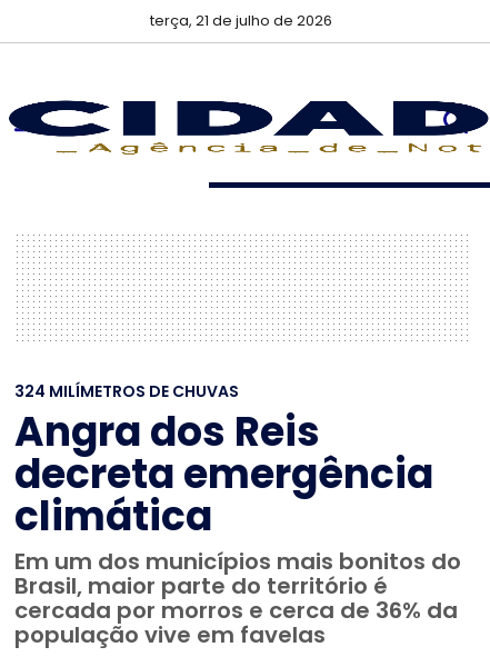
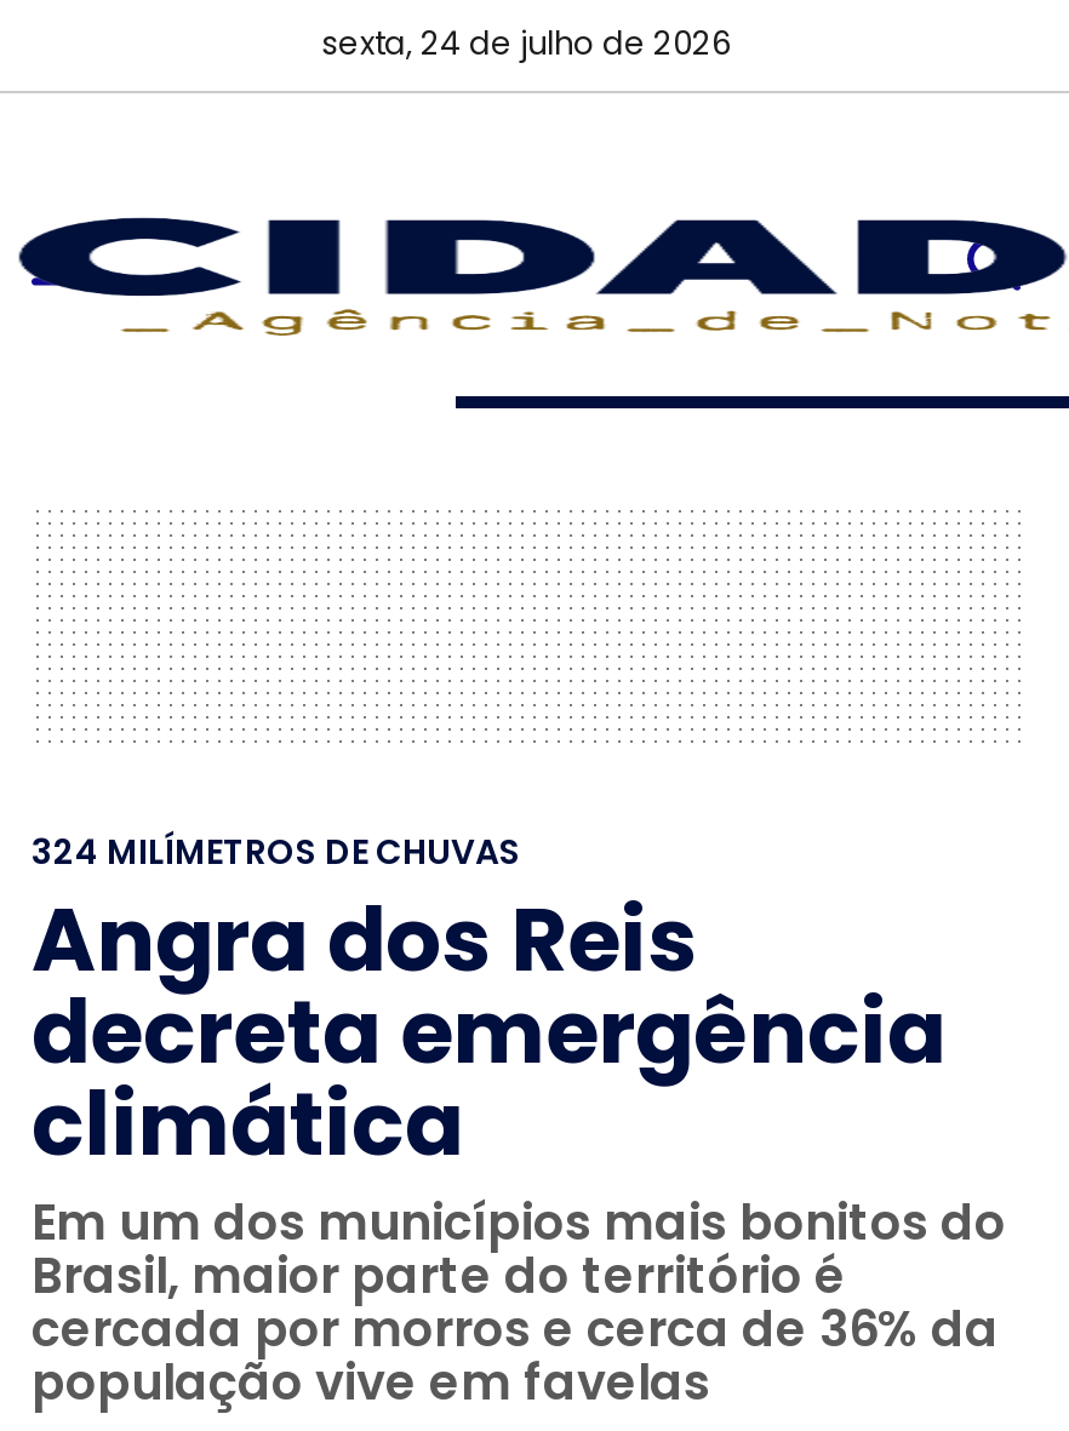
- terça, 21 de julho de 2026
+ sexta, 24 de julho de 2026
